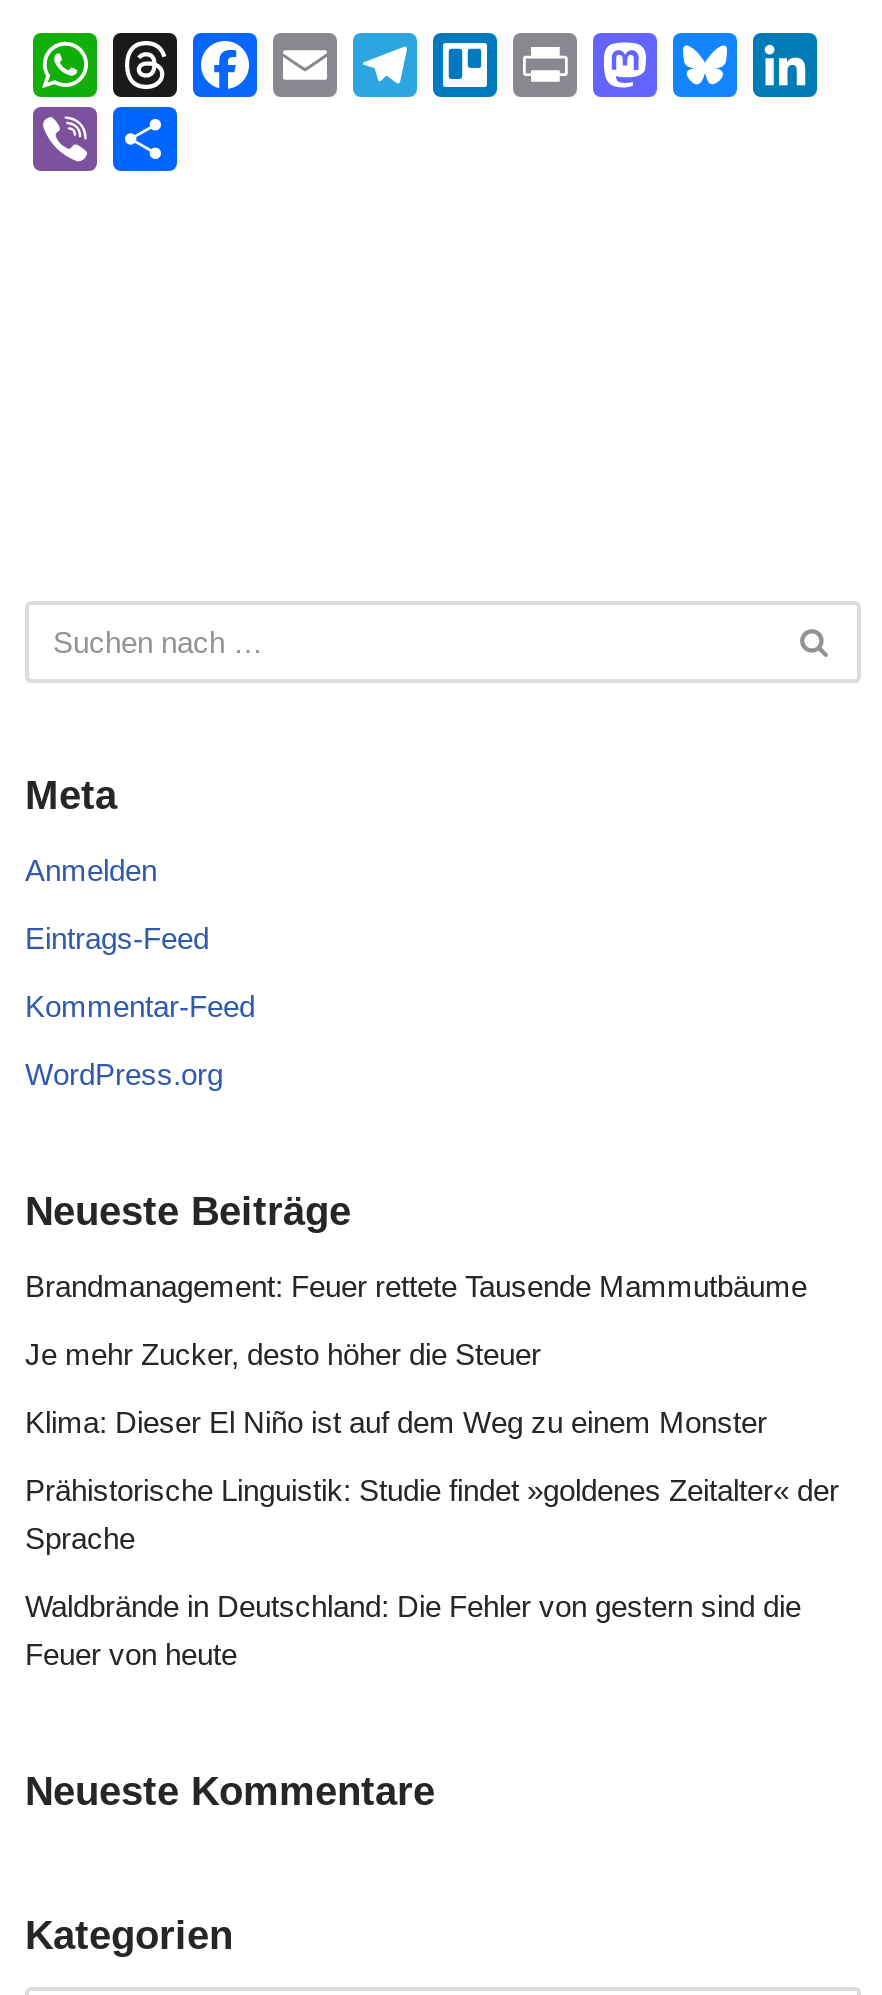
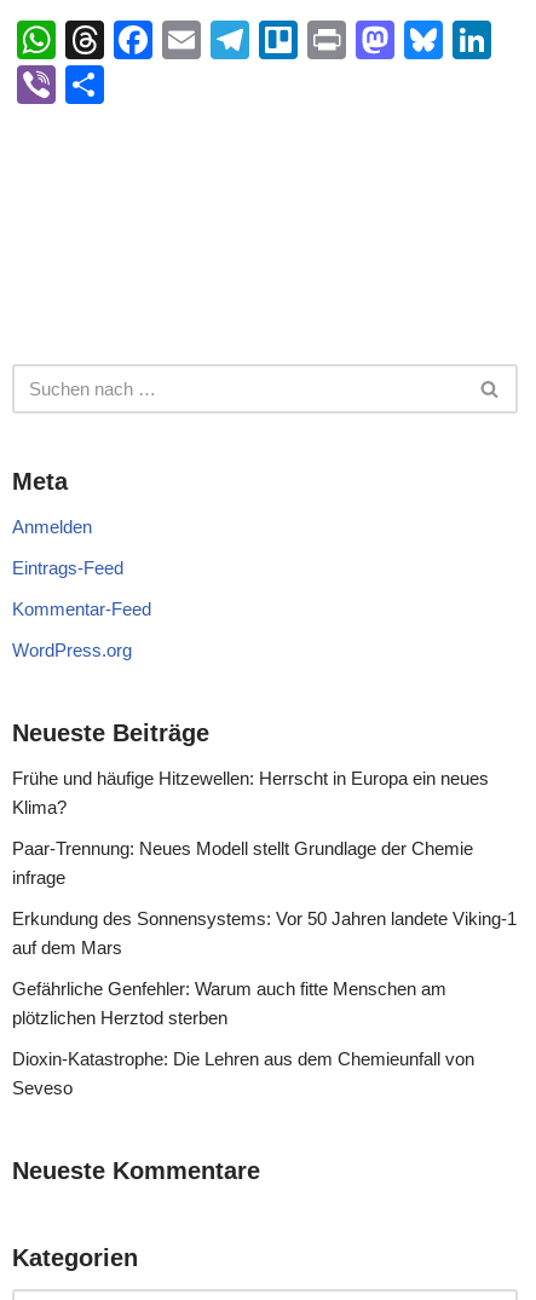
- Brandmanagement: Feuer rettete Tausende Mammutbäume
+ Frühe und häufige Hitzewellen: Herrscht in Europa ein neues
+ Klima?

- Je mehr Zucker, desto höher die Steuer
+ Paar-Trennung: Neues Modell stellt Grundlage der Chemie
+ infrage

- Klima: Dieser El Niño ist auf dem Weg zu einem Monster
+ Erkundung des Sonnensystems: Vor 50 Jahren landete Viking-1
+ auf dem Mars

- Prähistorische Linguistik: Studie findet »goldenes Zeitalter« der
- Sprache
+ Gefährliche Genfehler: Warum auch fitte Menschen am
+ plötzlichen Herztod sterben

- Waldbrände in Deutschland: Die Fehler von gestern sind die
- Feuer von heute
+ Dioxin-Katastrophe: Die Lehren aus dem Chemieunfall von
+ Seveso
